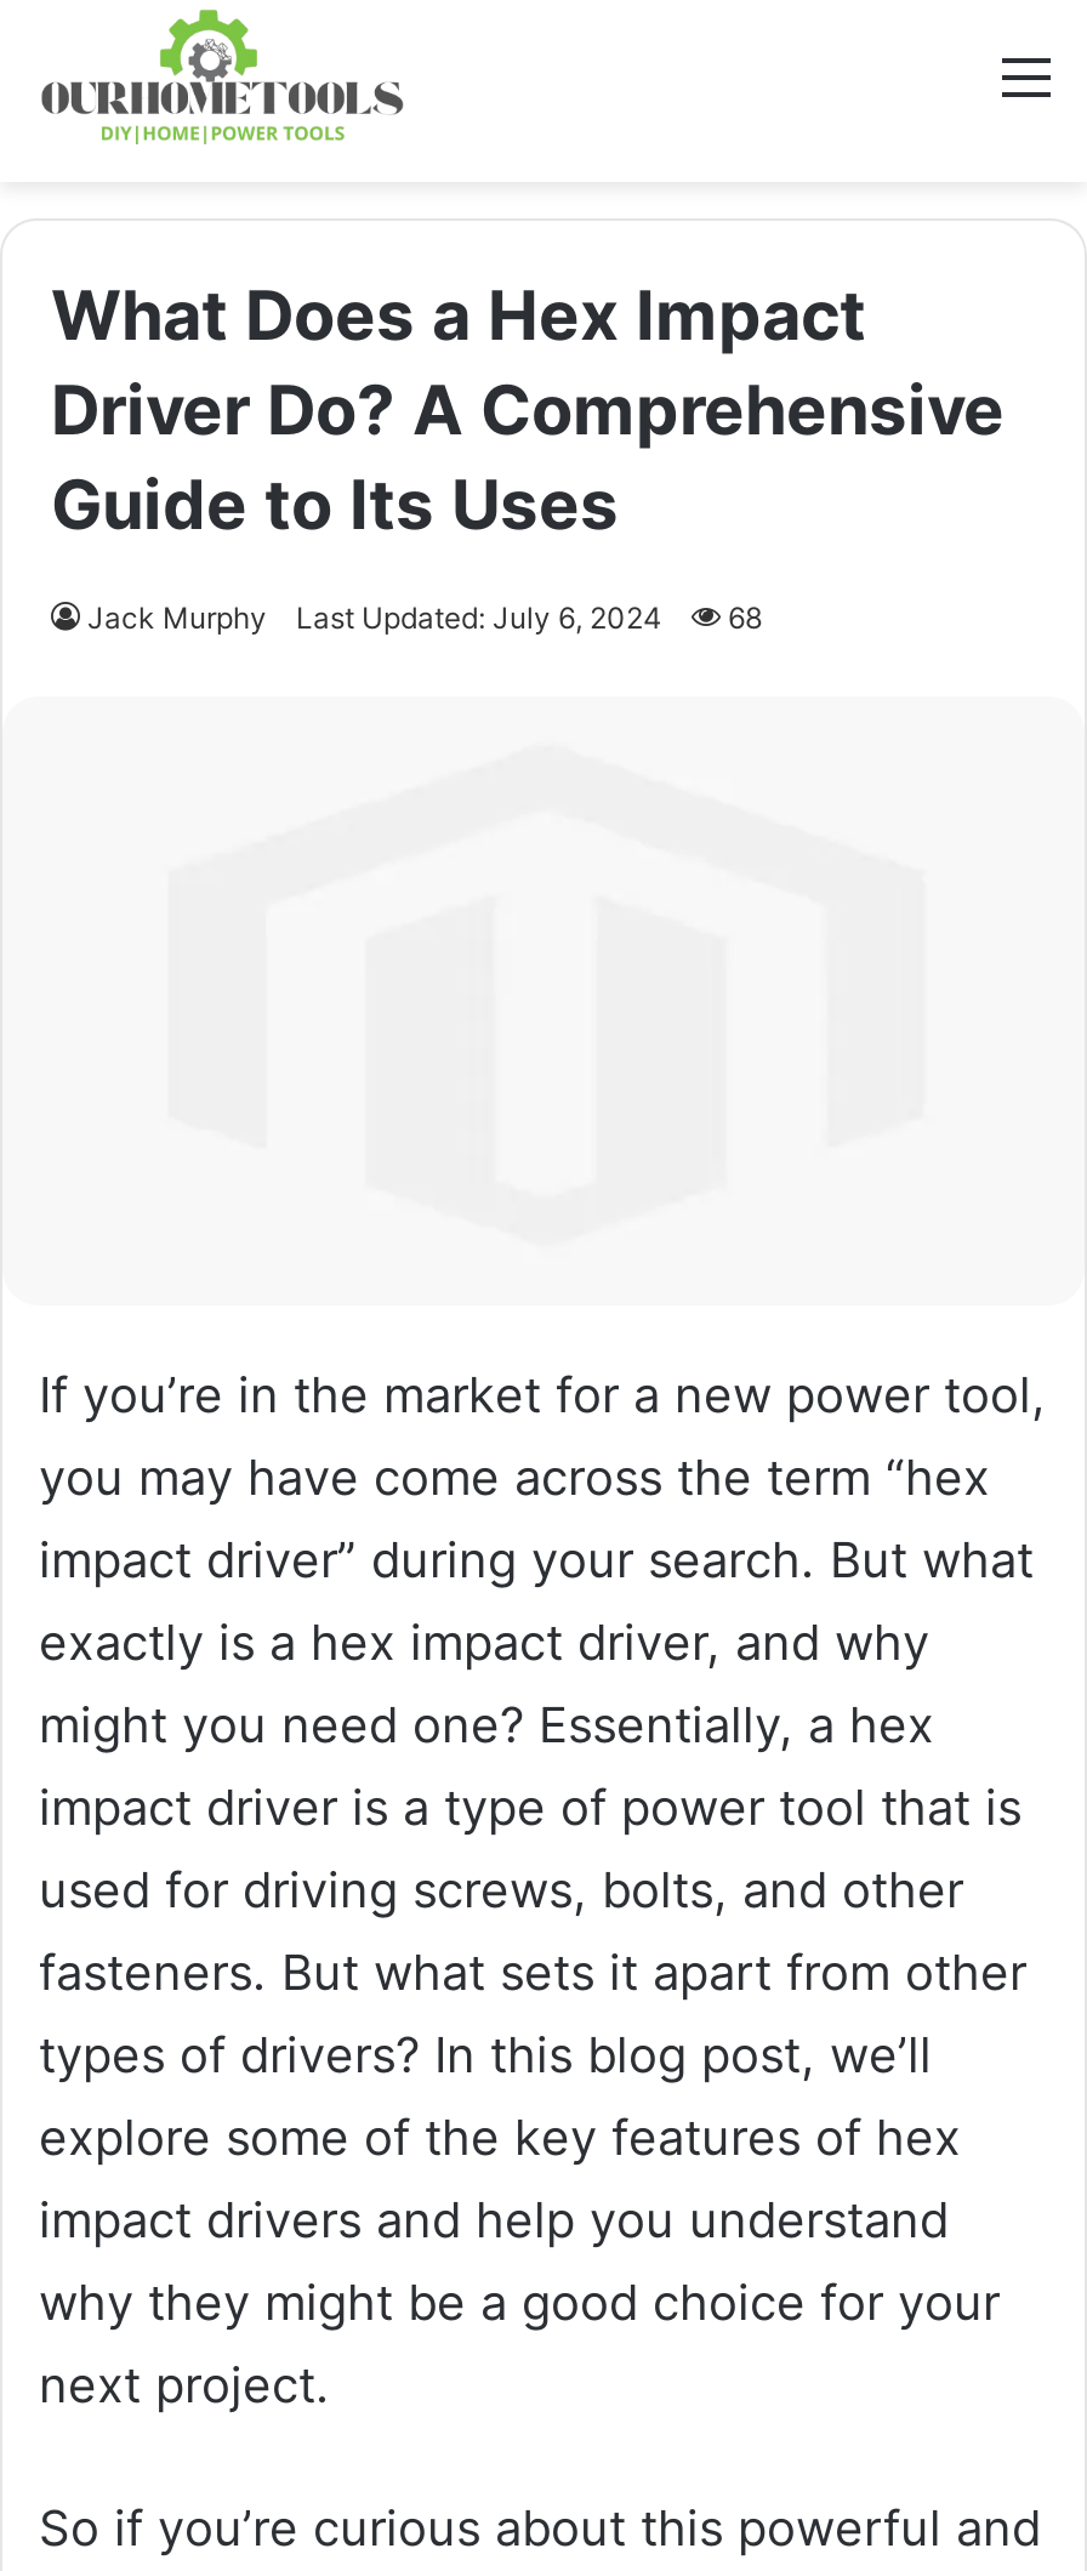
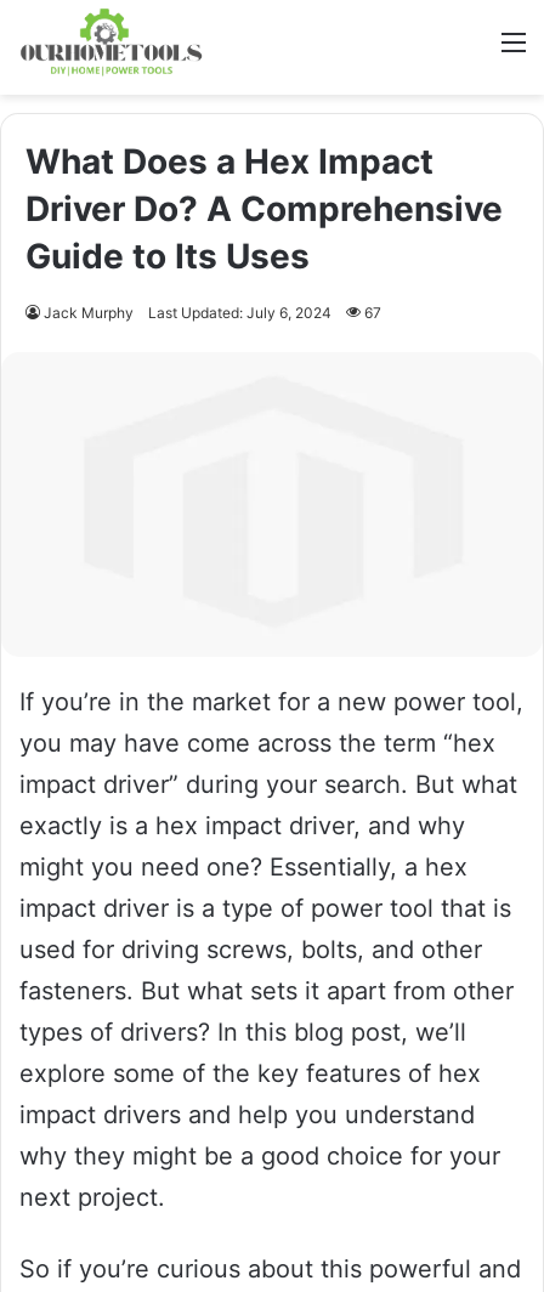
- Jack Murphy Last Updated: July 6, 2024 68
+ Jack Murphy Last Updated: July 6, 2024 67
